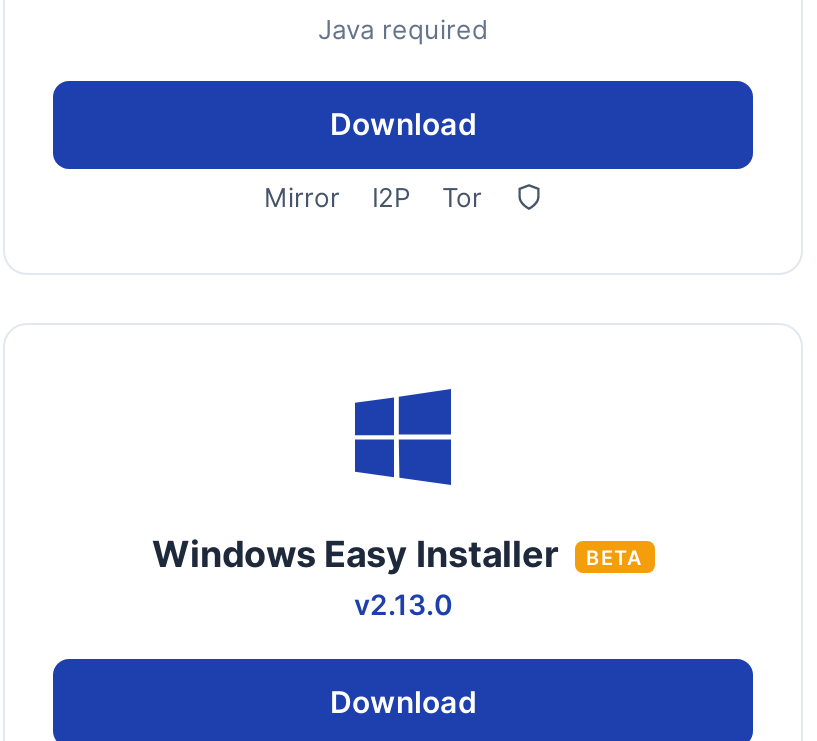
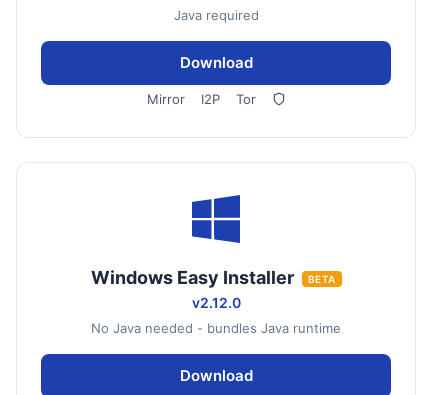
- v2.13.0
+ v2.12.0
+ No Java needed - bundles Java runtime
